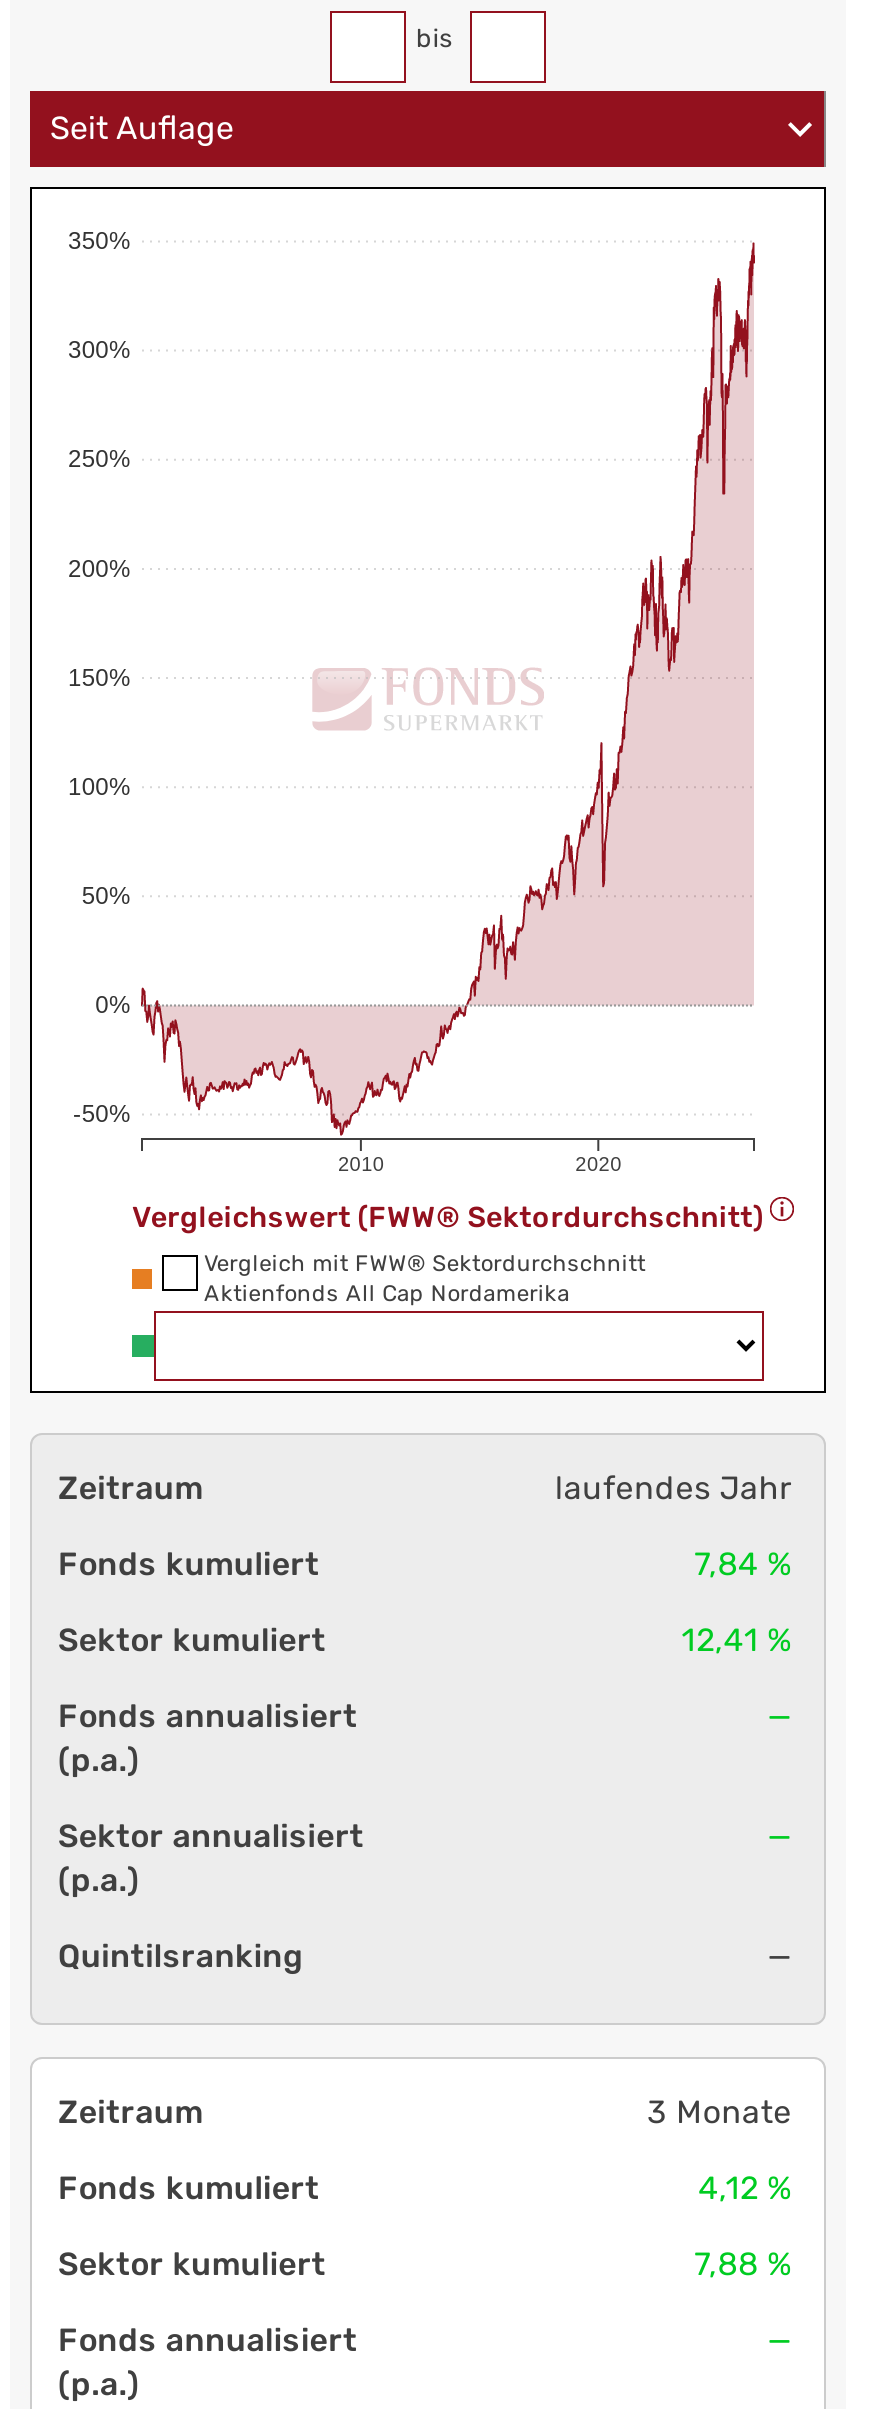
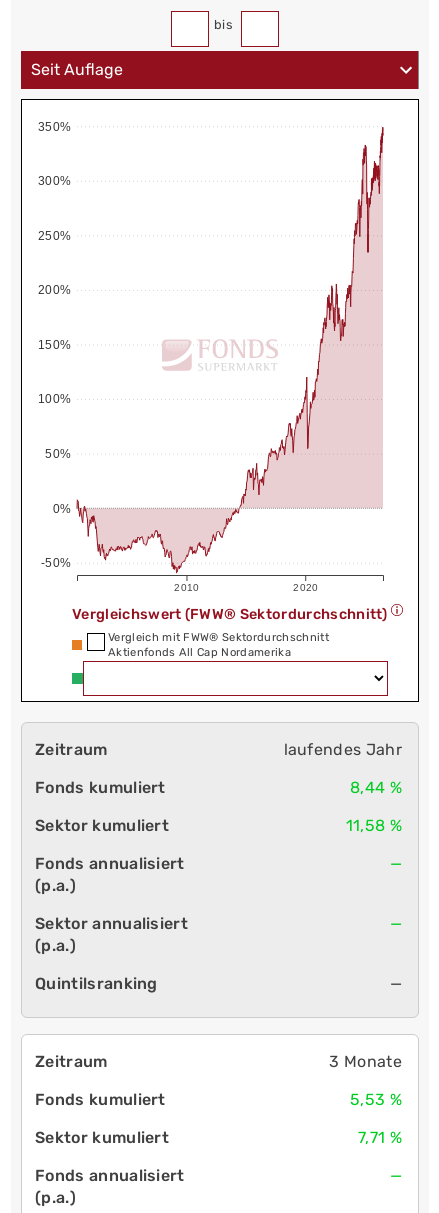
- 7,84 %
+ 8,44 %

- 12,41 %
+ 11,58 %

- 4,12 %
+ 5,53 %

- 7,88 %
+ 7,71 %
